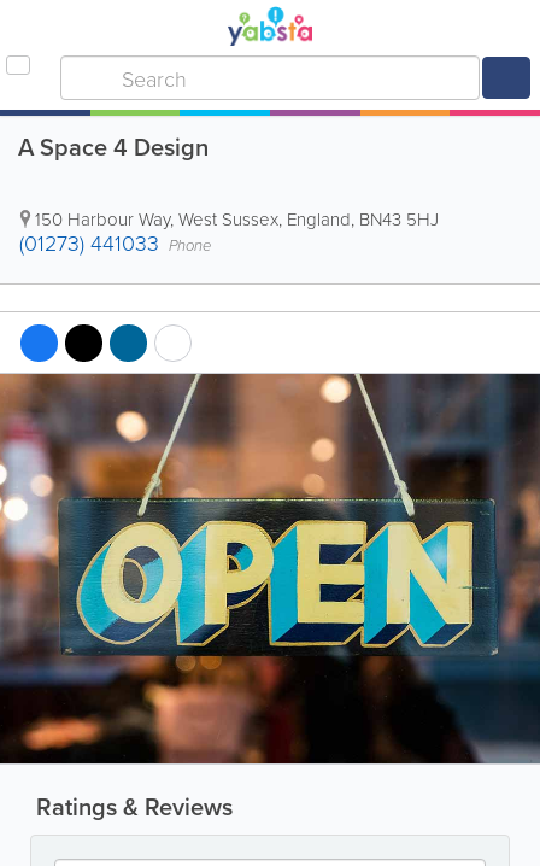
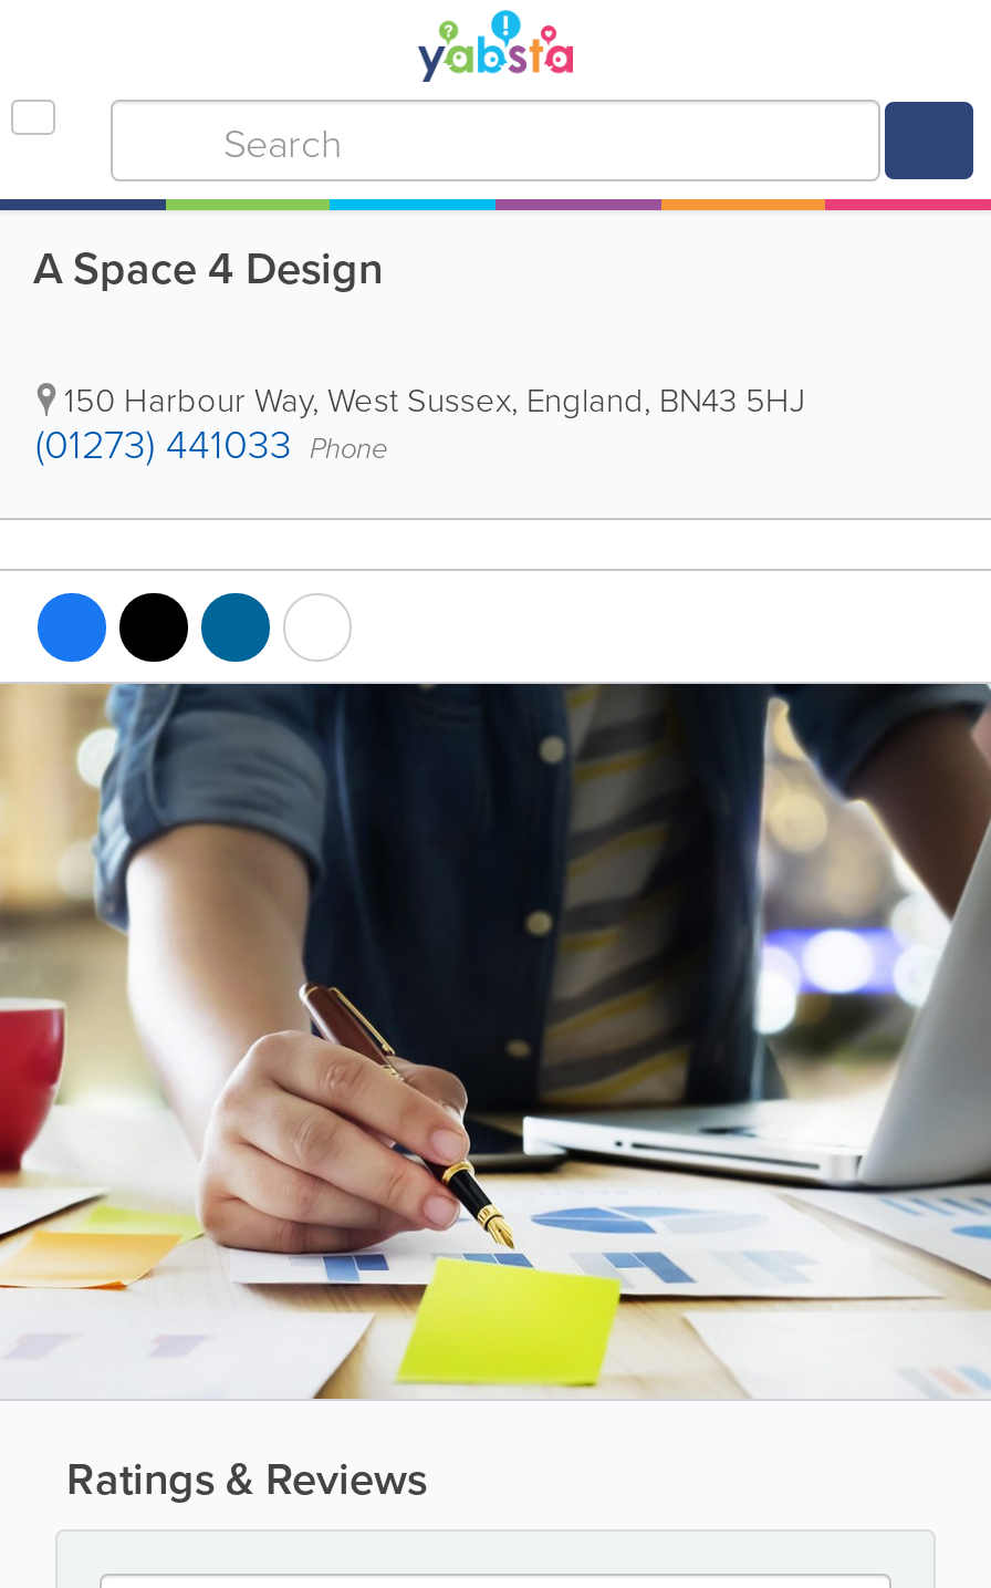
- [image]
+ [image]
